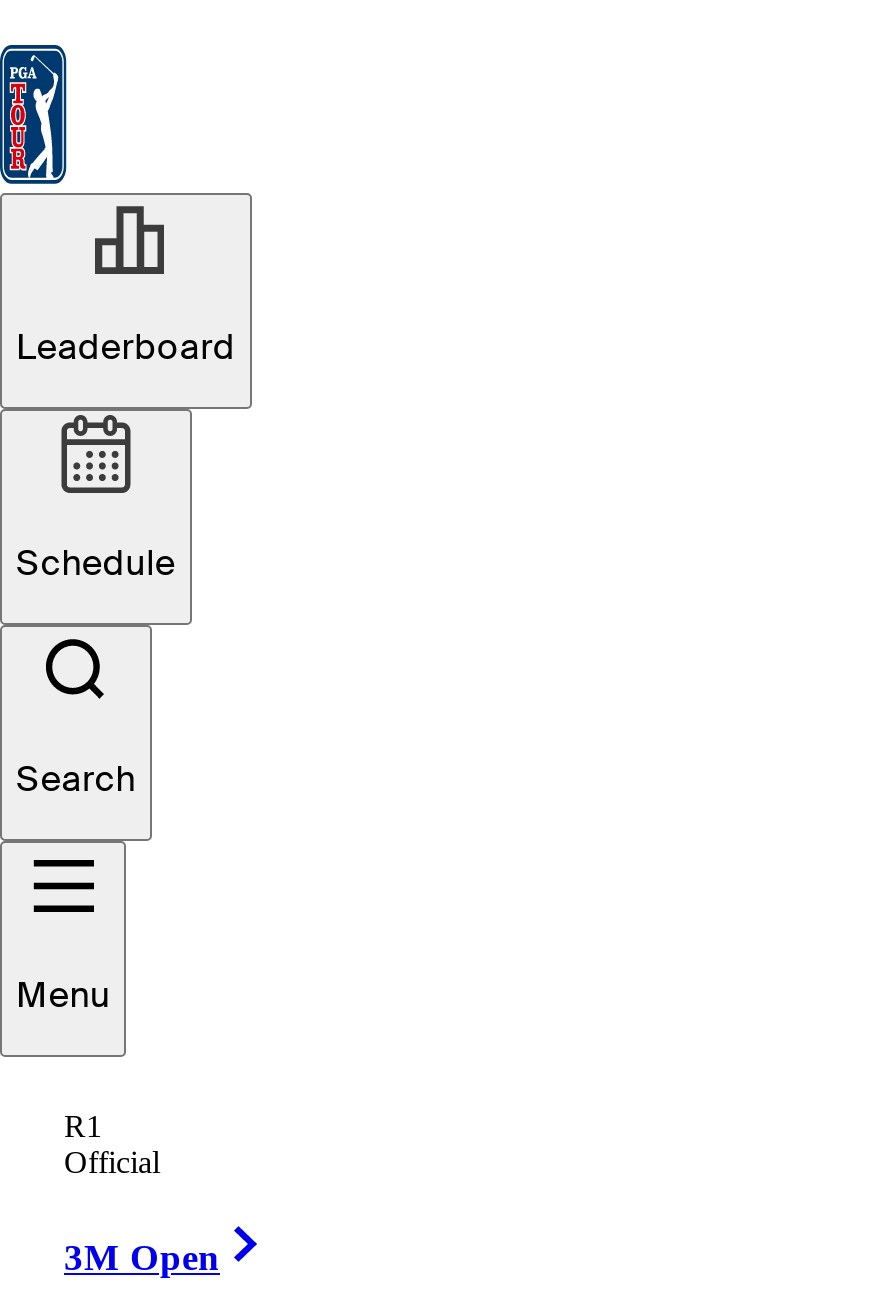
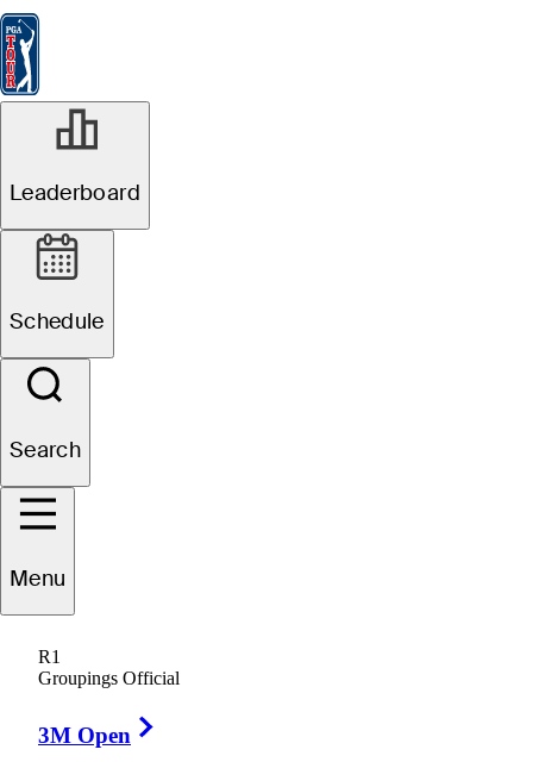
- Official
+ Groupings Official
